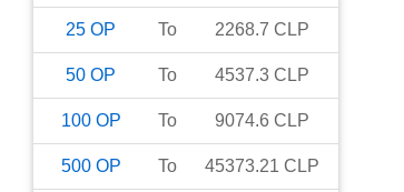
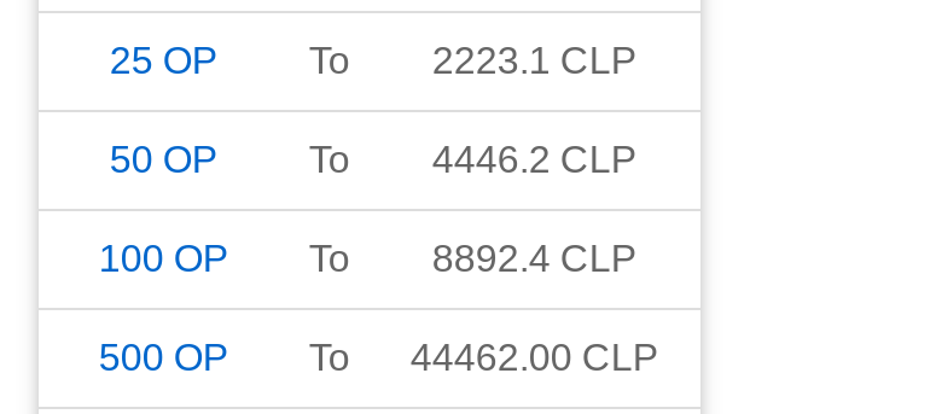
- To 2268.7 CLP
+ To 2223.1 CLP

- To 4537.3 CLP
+ To 4446.2 CLP

- 100 OP To 9074.6 CLP
+ 100 OP To 8892.4 CLP

- 500 OP To 45373.21 CLP
+ 500 OP To 44462.00 CLP
